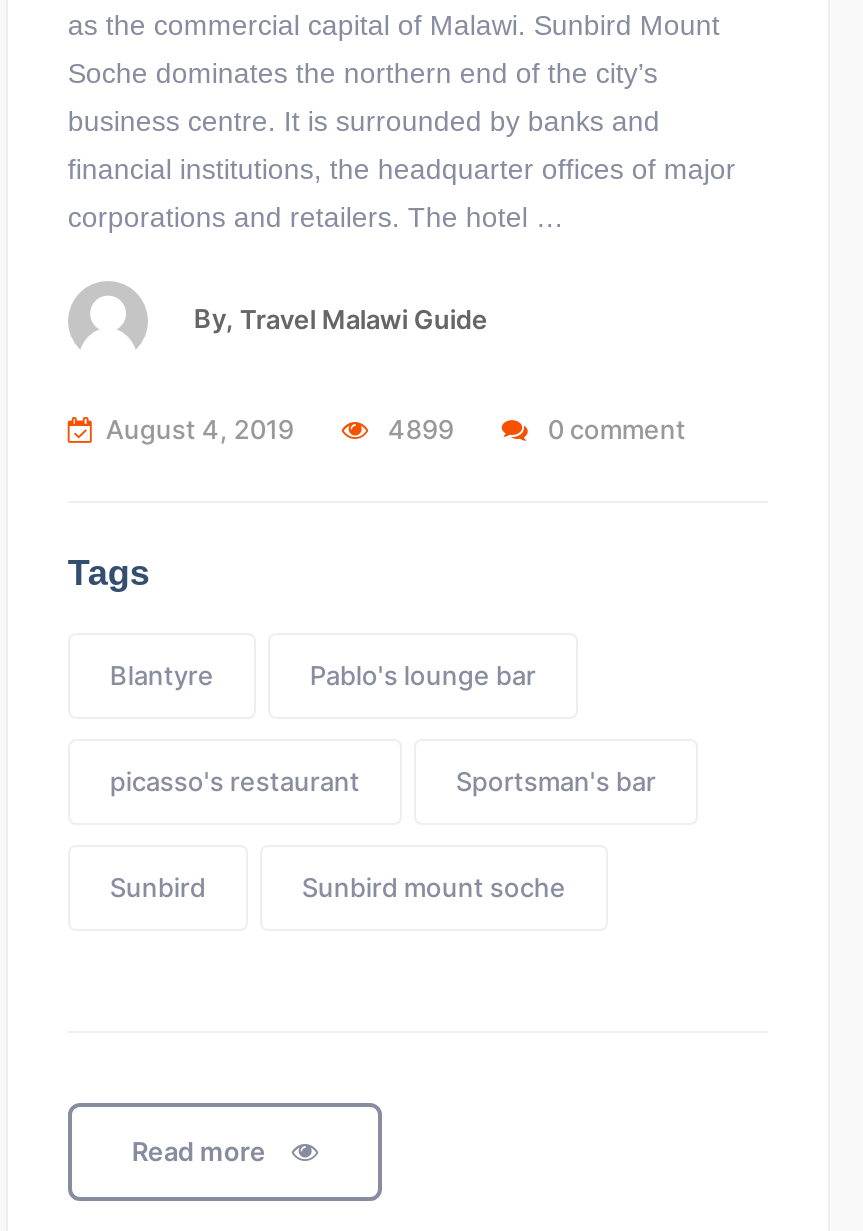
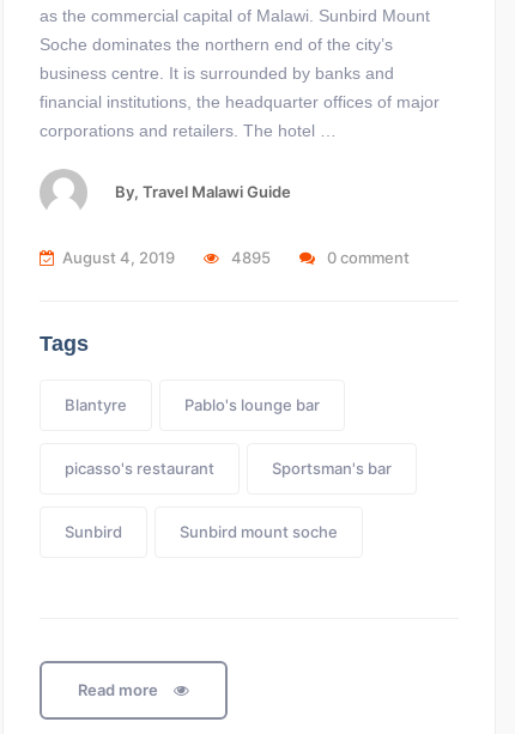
- 4899
+ 4895
